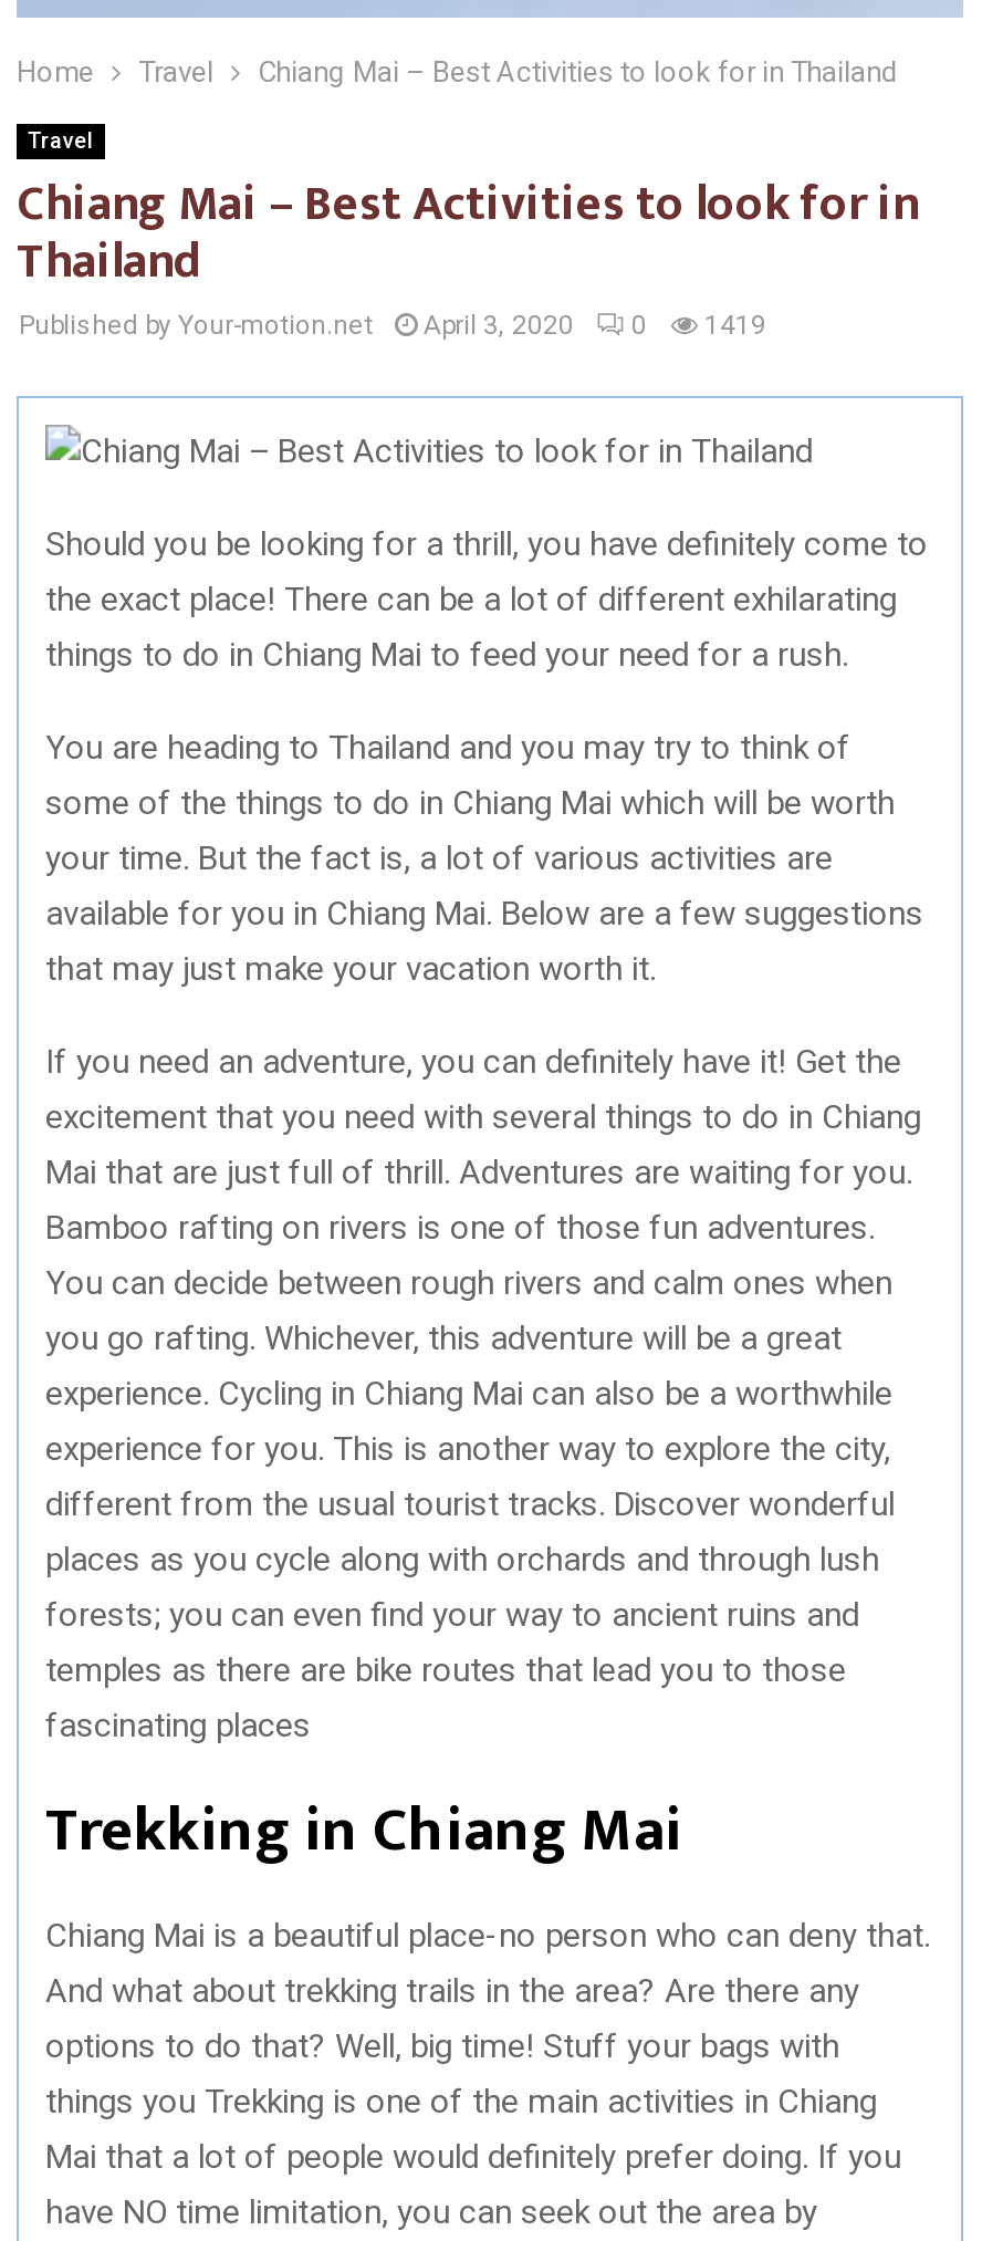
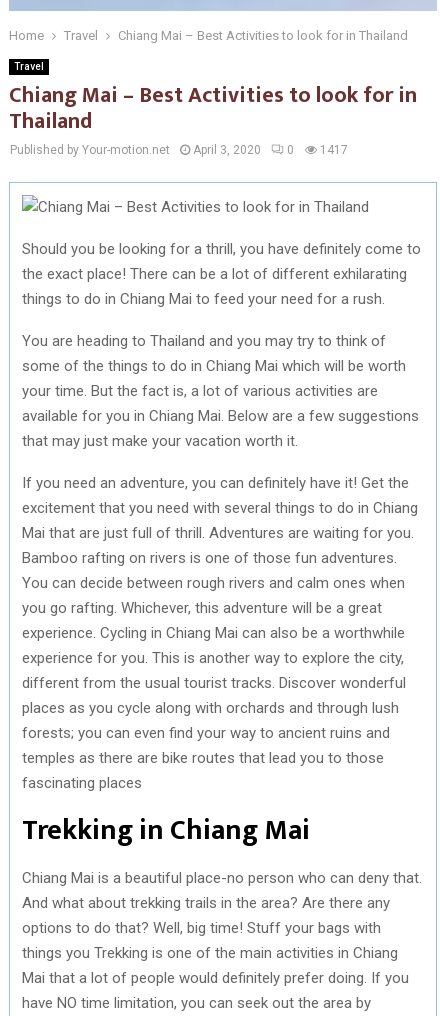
- Published by Your-motion.net April 3, 2020 0 1419
+ Published by Your-motion.net April 3, 2020 0 1417
